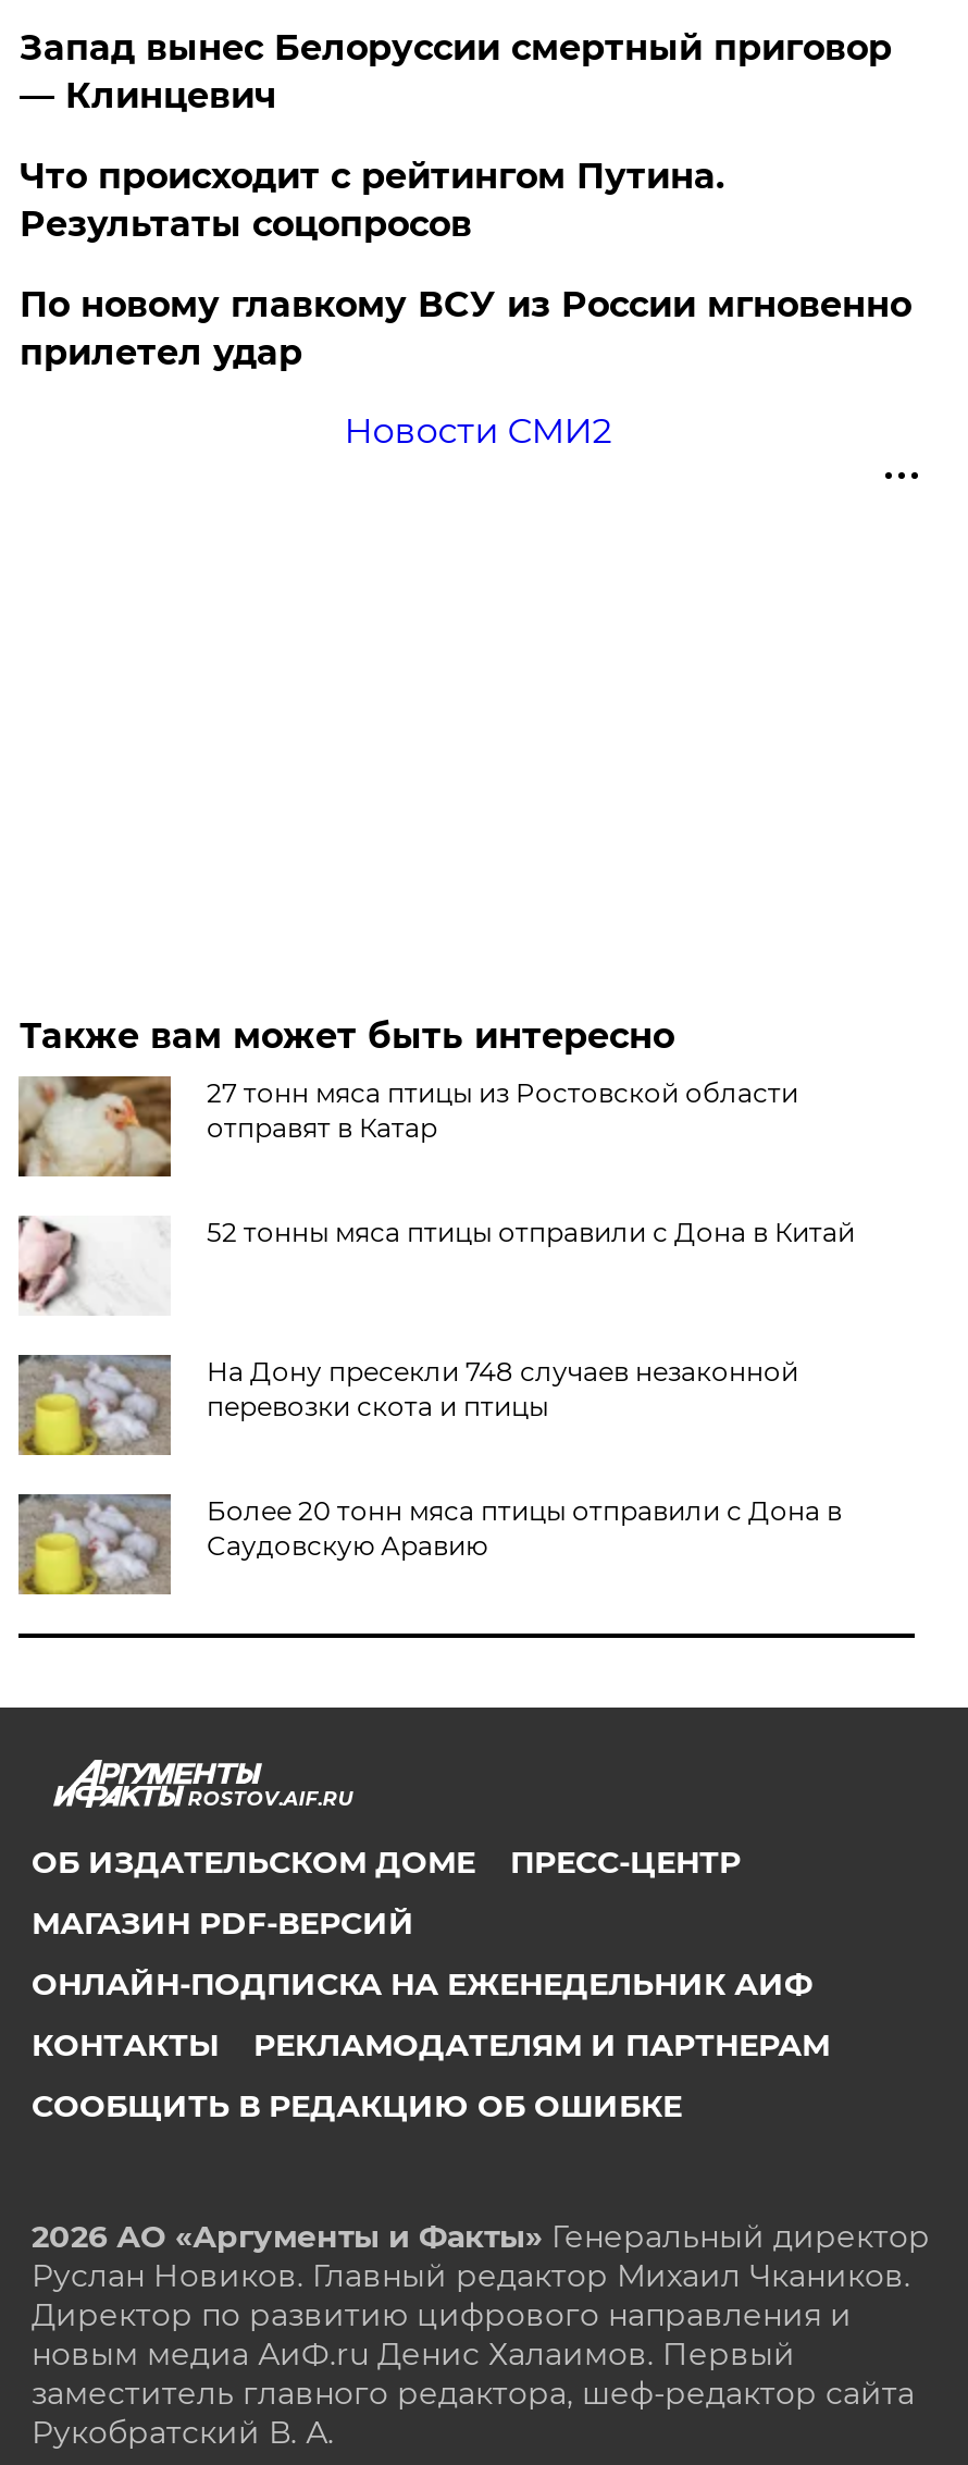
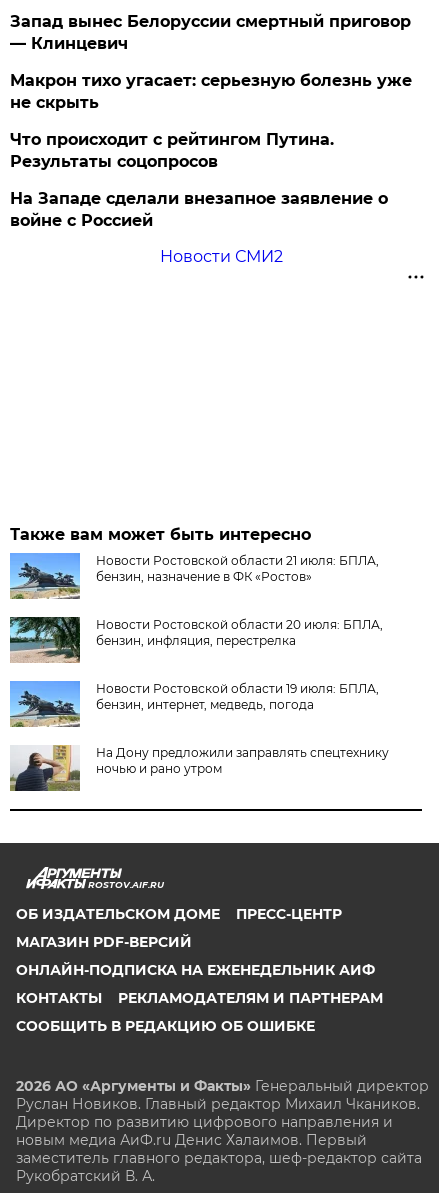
+ Макрон тихо угасает: серьезную болезнь уже
+ не скрыть

- По новому главкому ВСУ из России мгновенно
- прилетел удар
+ На Западе сделали внезапное заявление о
+ войне с Россией

- [image]
- 27 тонн мяса птицы из Ростовской области
- отправят в Катар
+ [image]
+ Новости Ростовской области 21 июля: БПЛА,
+ бензин, назначение в ФК «Ростов»

- [image]
- 52 тонны мяса птицы отправили с Дона в Китай
+ [image]
+ Новости Ростовской области 20 июля: БПЛА,
+ бензин, инфляция, перестрелка

- [image]
- На Дону пресекли 748 случаев незаконной
- перевозки скота и птицы
+ [image]
+ Новости Ростовской области 19 июля: БПЛА,
+ бензин, интернет, медведь, погода

- [image]
- Более 20 тонн мяса птицы отправили с Дона в
- Саудовскую Аравию
+ [image]
+ На Дону предложили заправлять спецтехнику
+ ночью и рано утром
